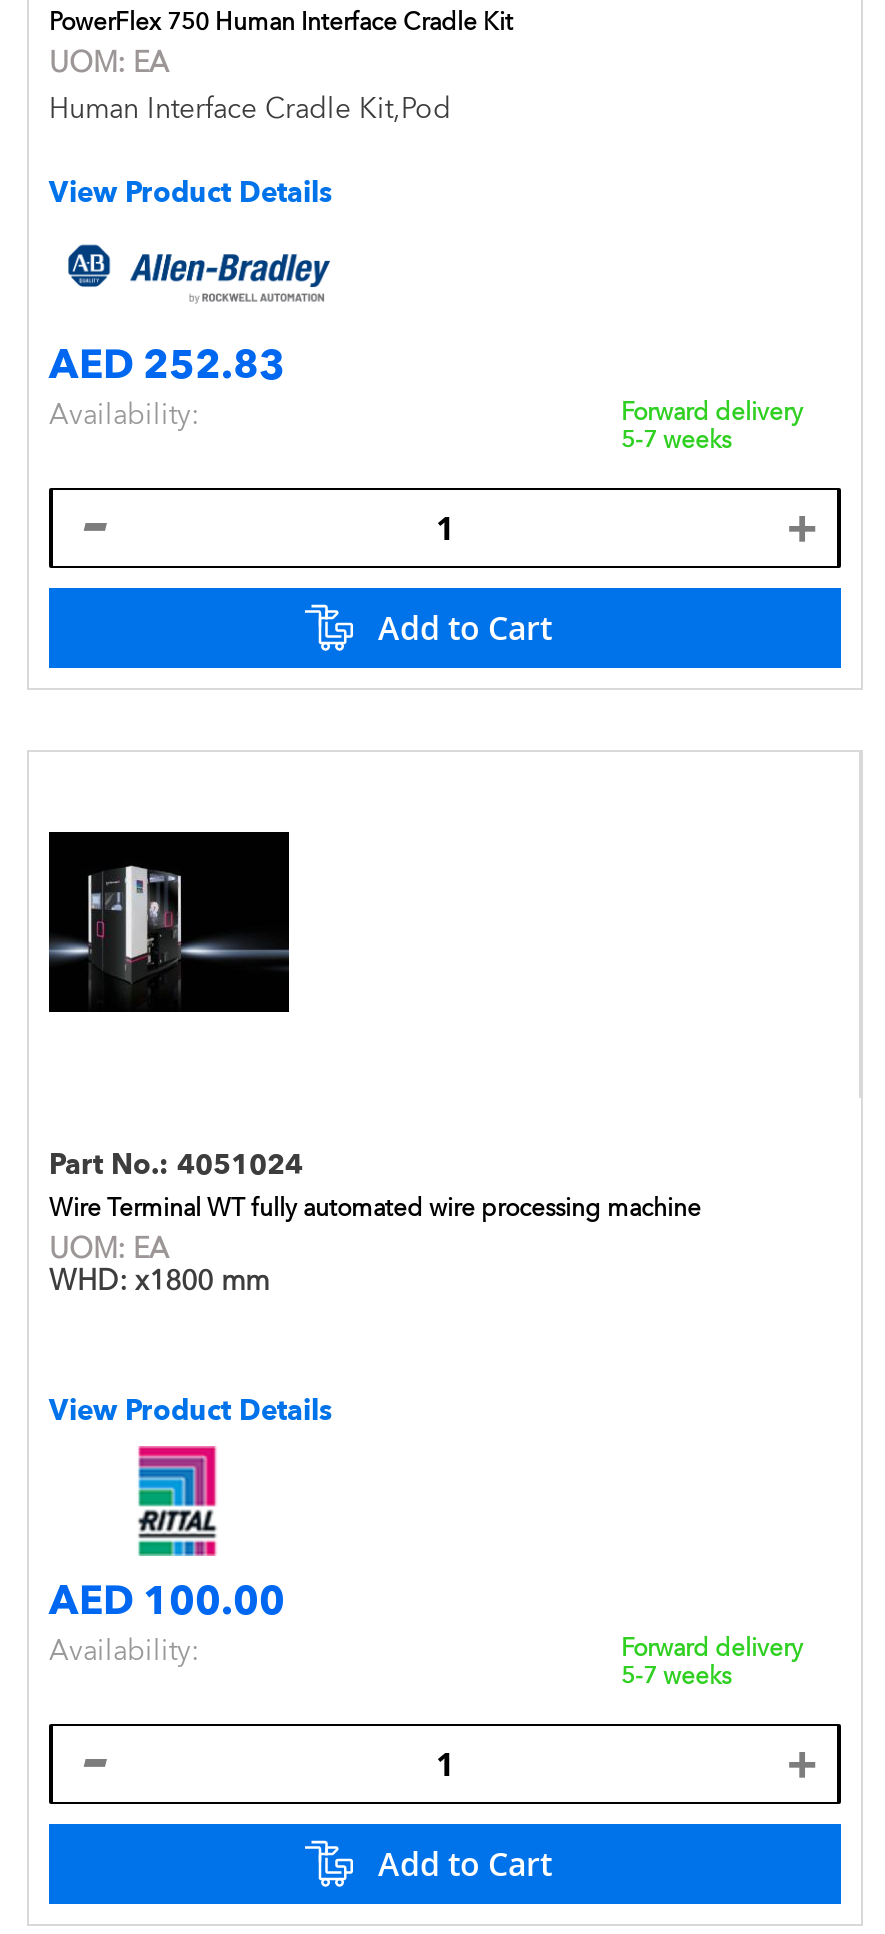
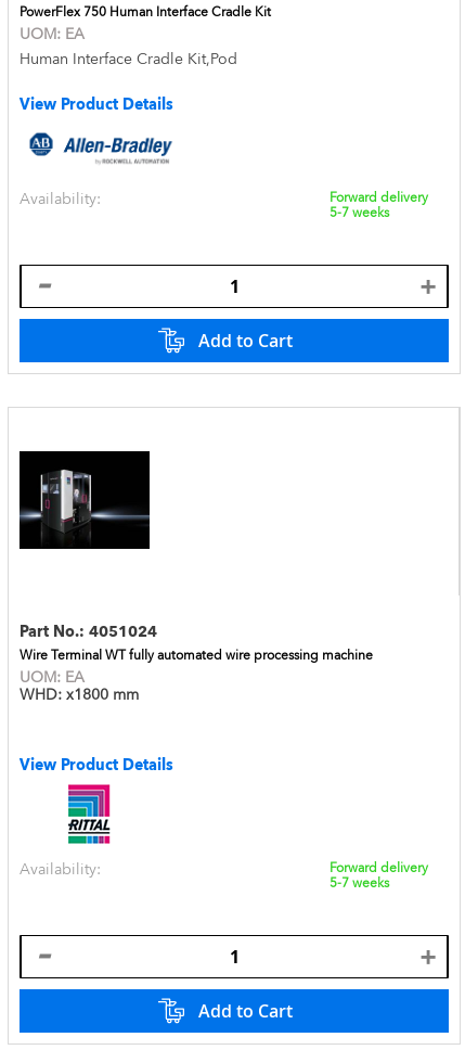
- AED 252.83

moved up: Availability: | Forward delivery | 5-7 weeks

- AED 100.00

moved up: Availability: | Forward delivery | 5-7 weeks
